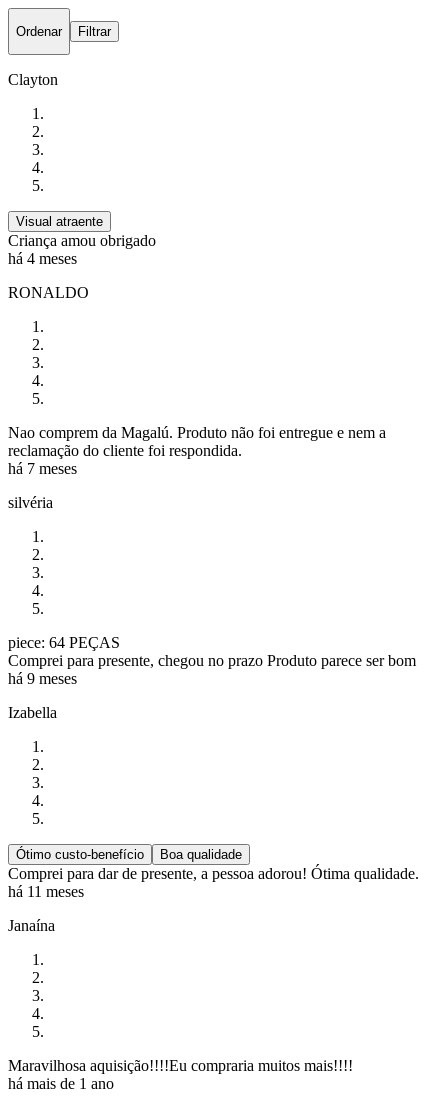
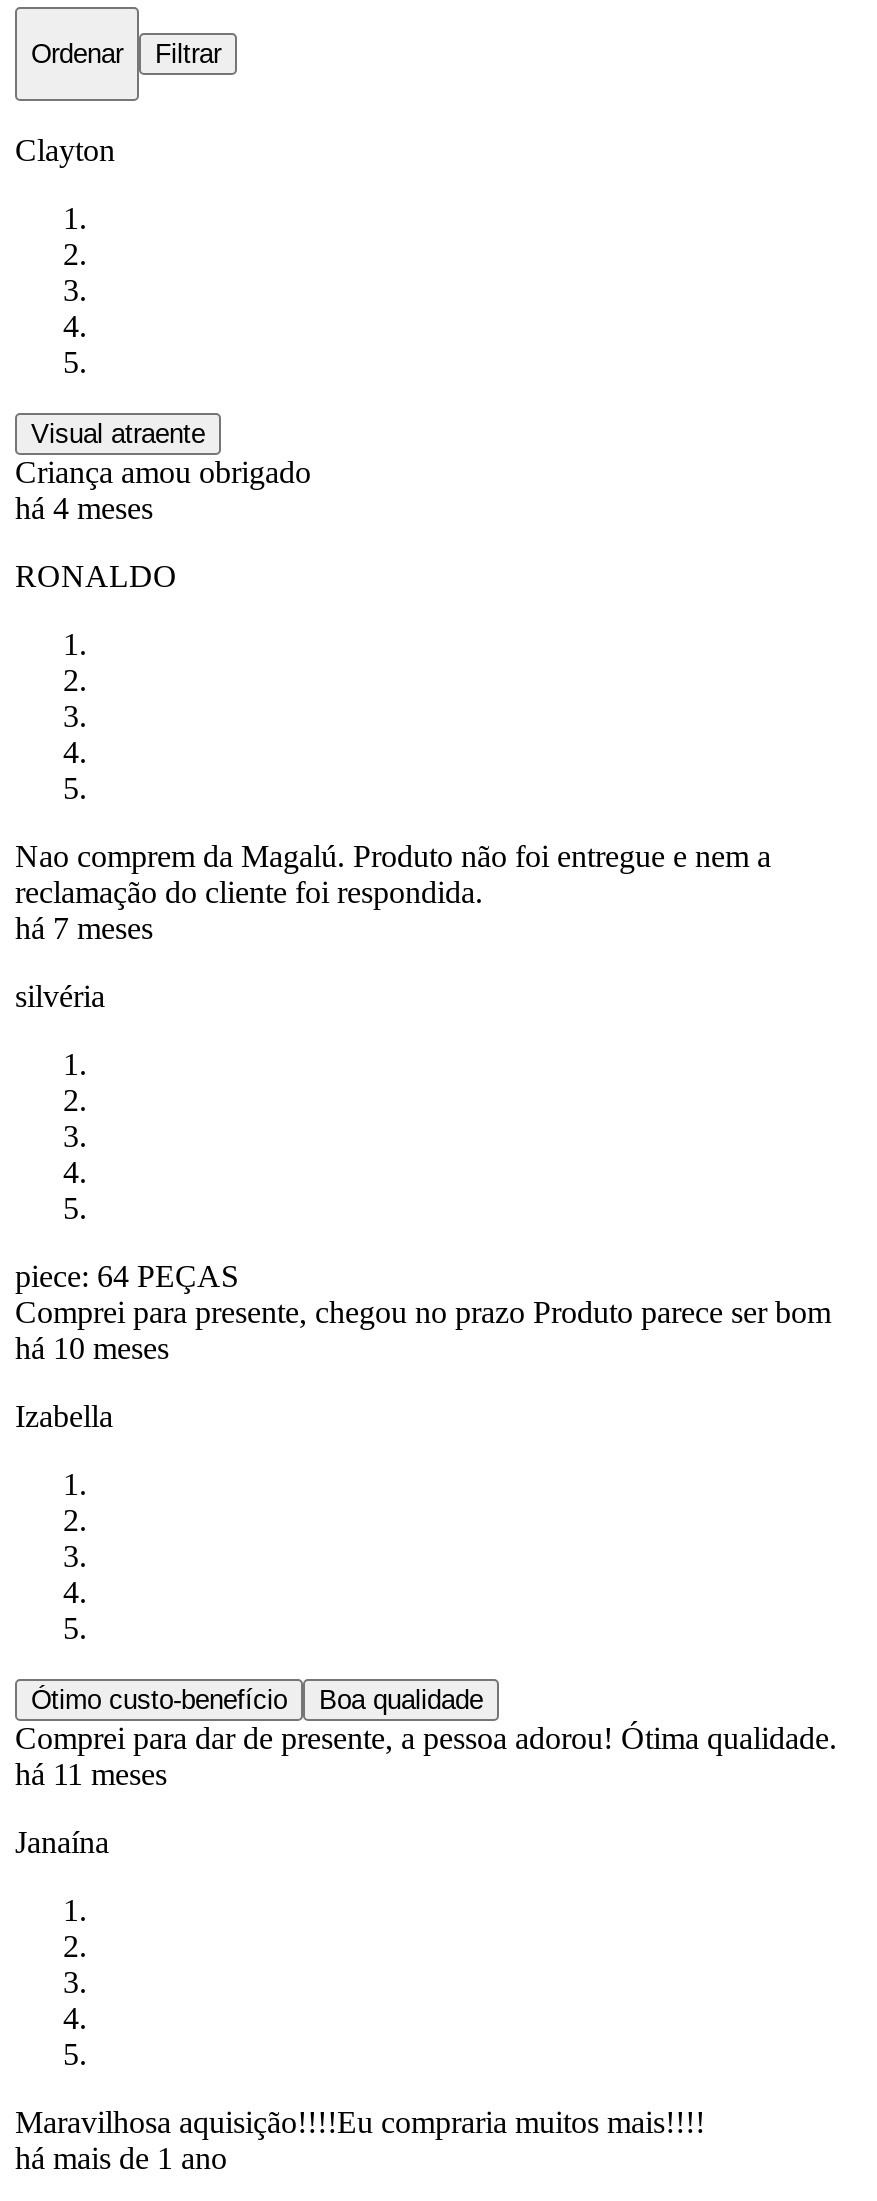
- há 9 meses
+ há 10 meses
